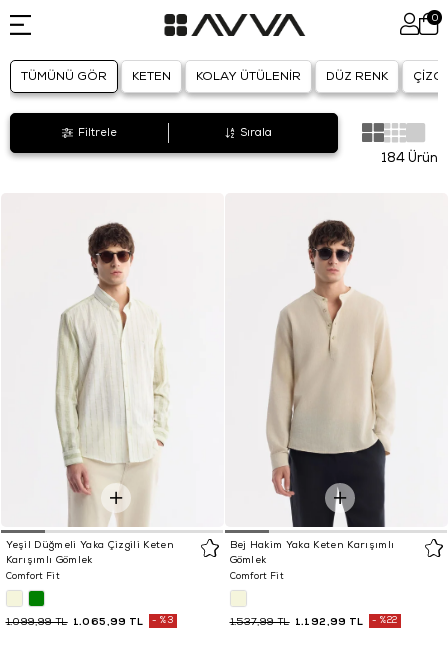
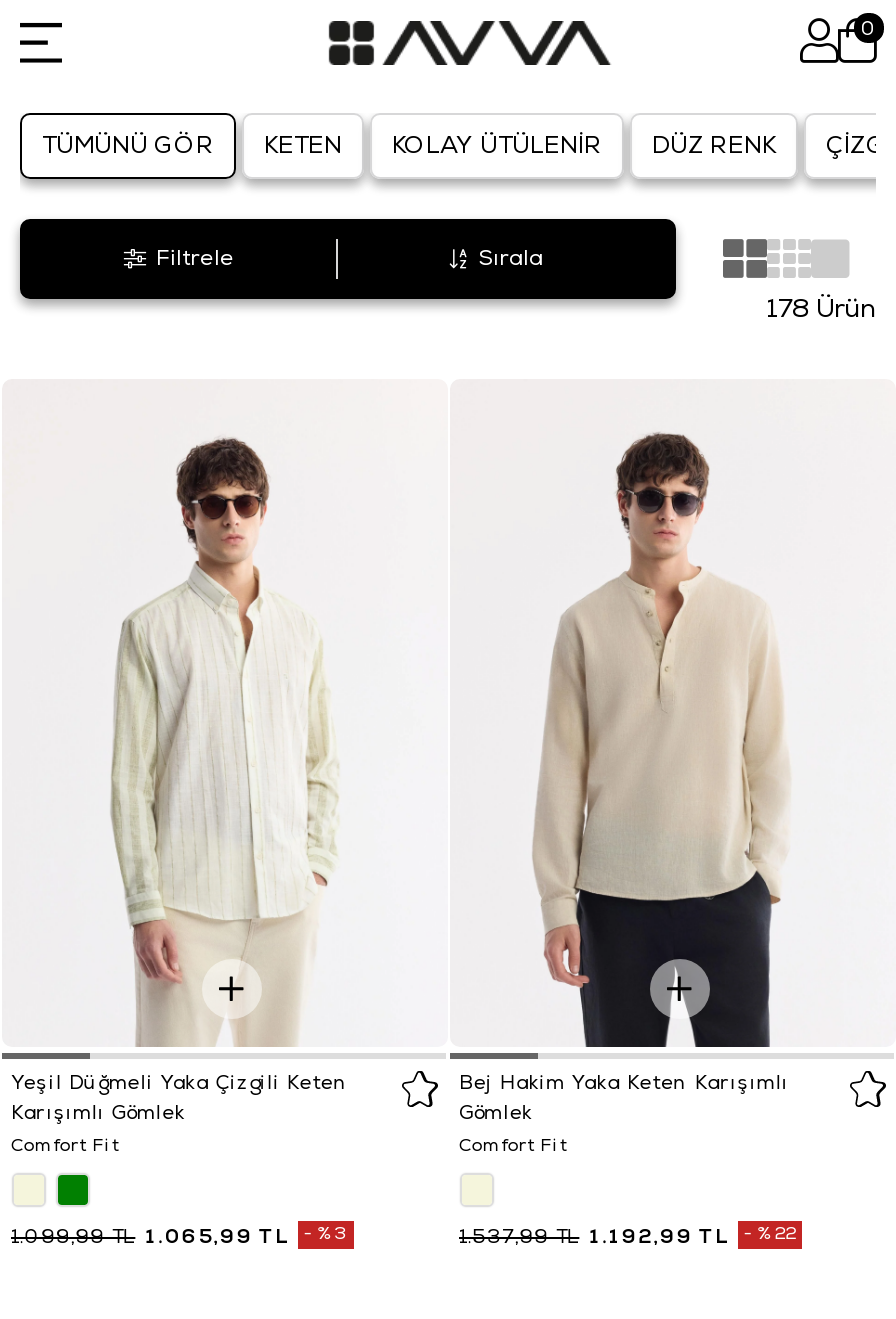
- 184 Ürün
+ 178 Ürün
